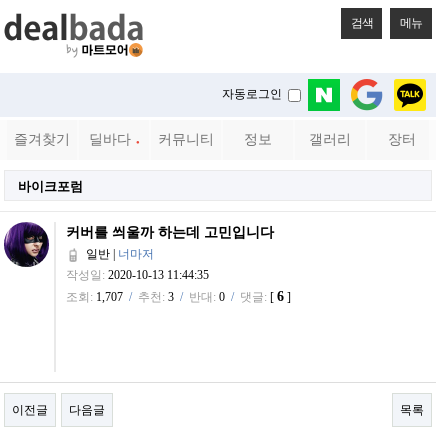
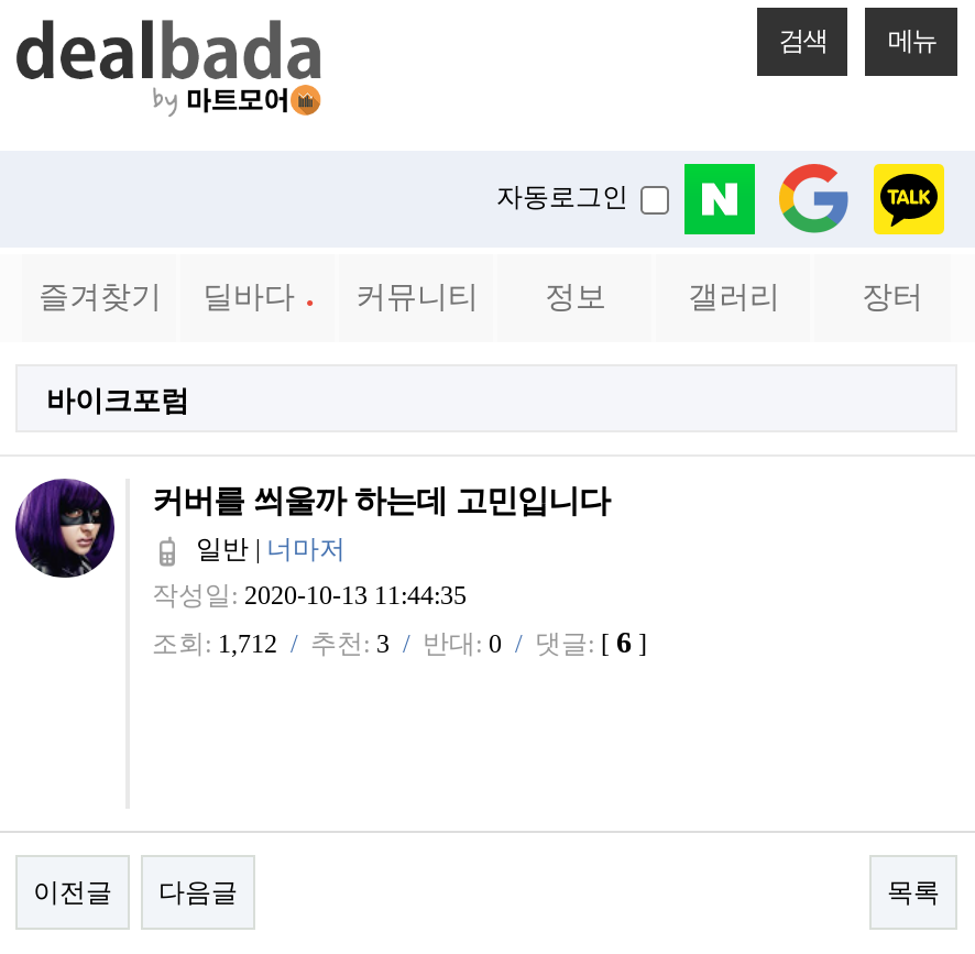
- 조회: 1,707 / 추천: 3 / 반대: 0 / 댓글: [6]
+ 조회: 1,712 / 추천: 3 / 반대: 0 / 댓글: [6]
